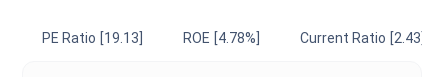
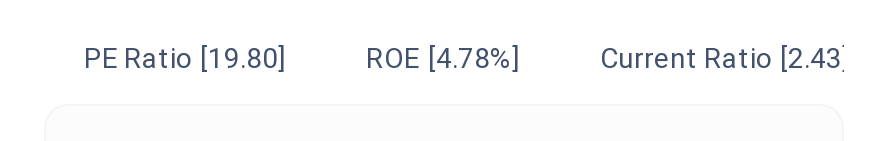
- PE Ratio [19.13]
+ PE Ratio [19.80]
